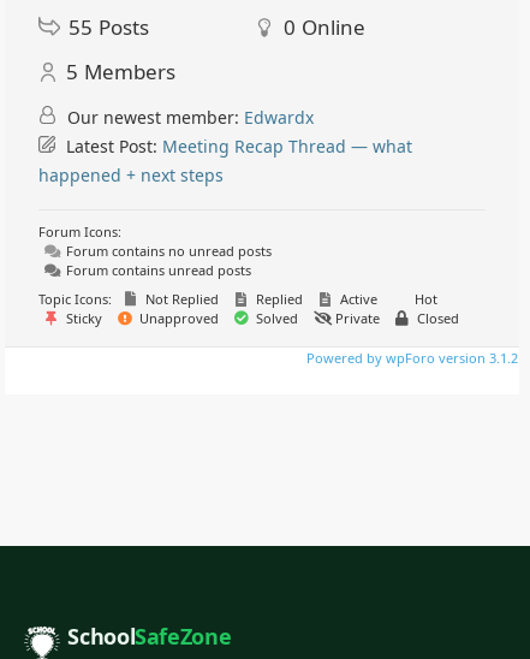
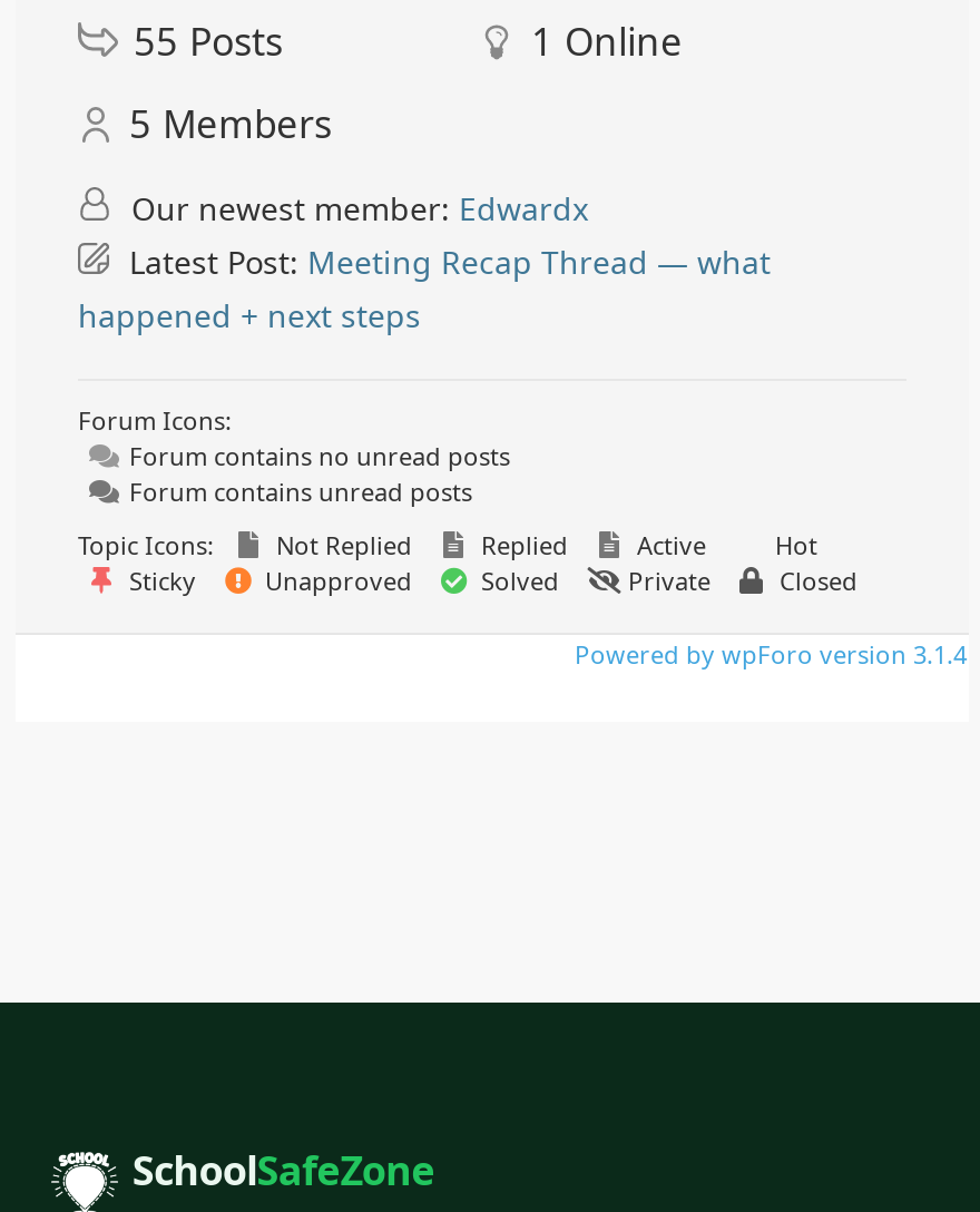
- 0 Online
+ 1 Online

- Powered by wpForo version 3.1.2
+ Powered by wpForo version 3.1.4
